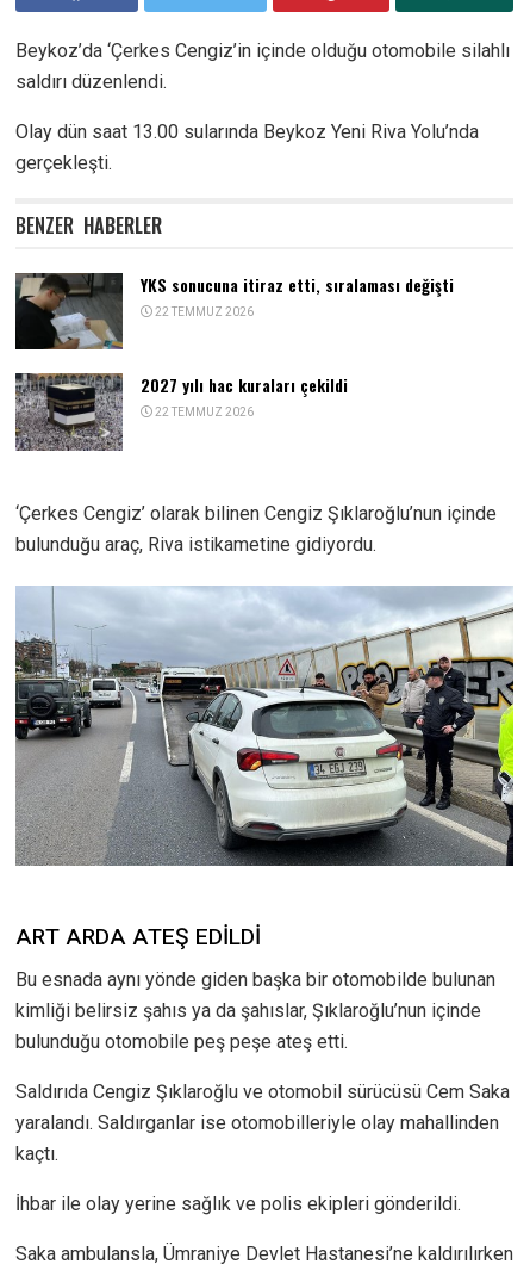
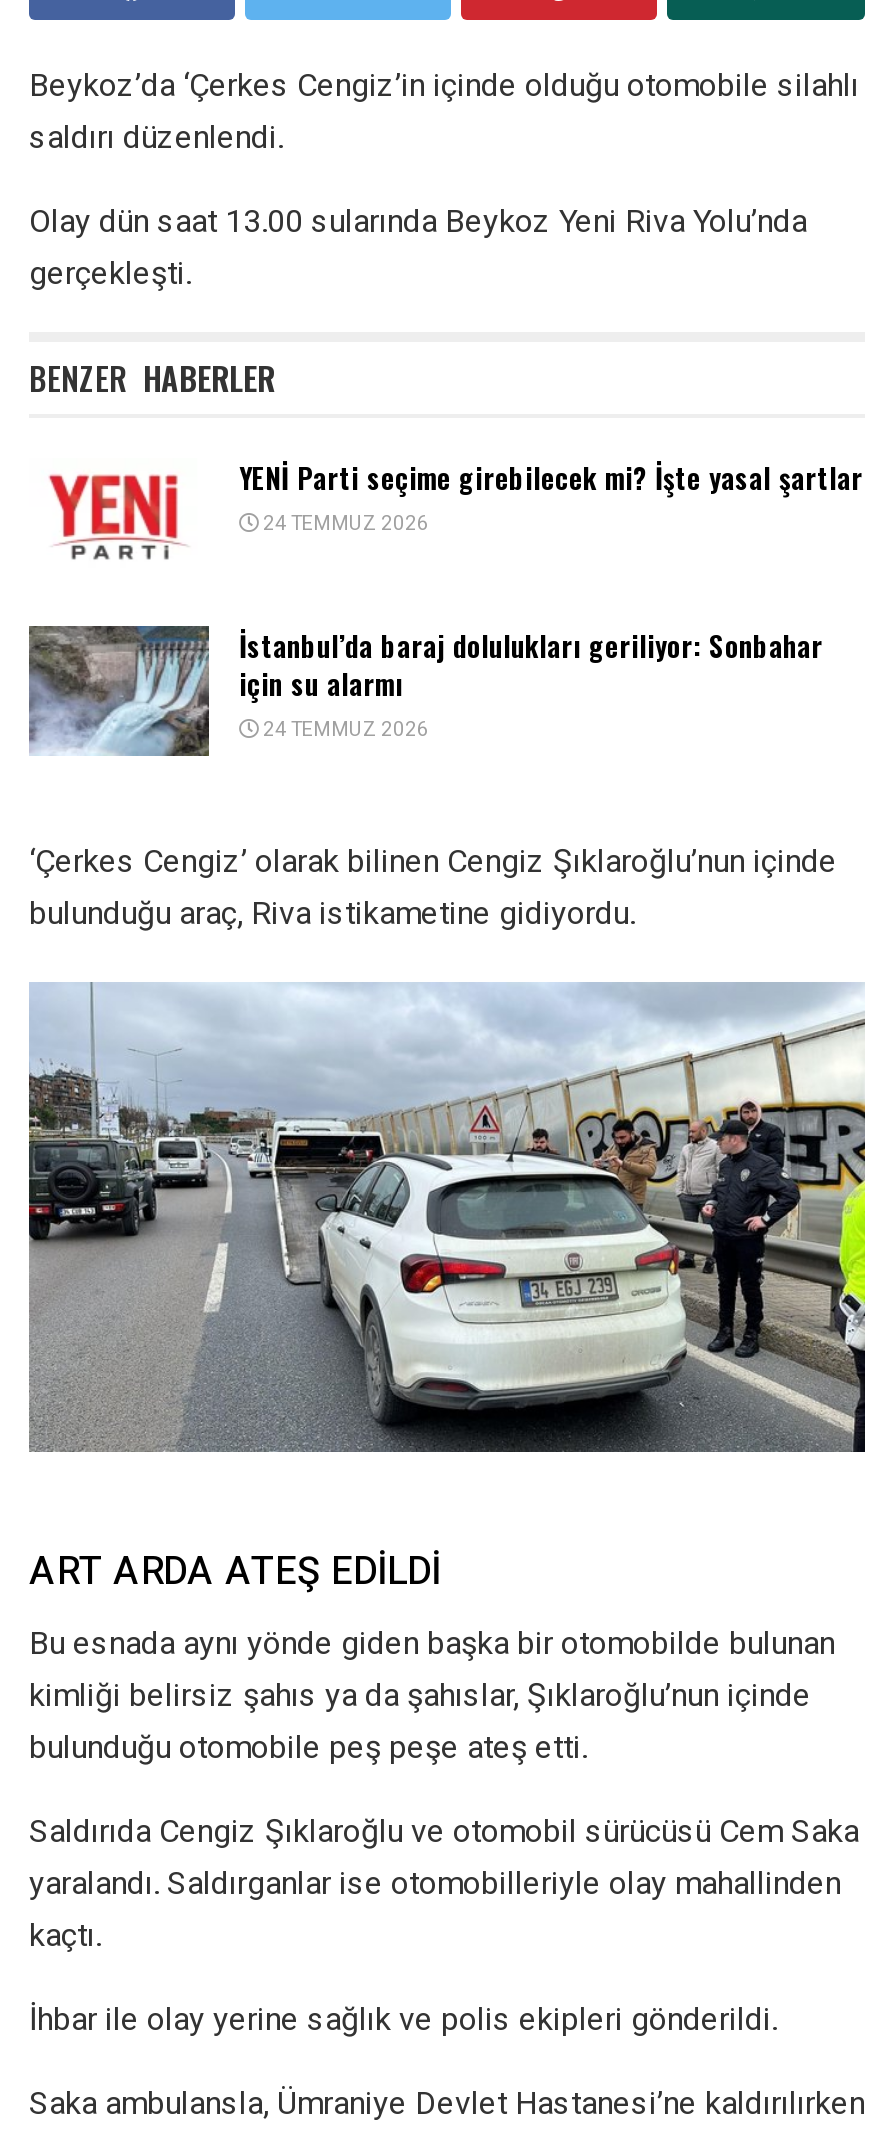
- [image]
- YKS sonucuna itiraz etti, sıralaması değişti
- 22 TEMMUZ 2026
+ [image]
+ YENİ Parti seçime girebilecek mi? İşte yasal şartlar
+ 24 TEMMUZ 2026

- [image]
- 2027 yılı hac kuraları çekildi
- 22 TEMMUZ 2026
+ [image]
+ İstanbul’da baraj dolulukları geriliyor: Sonbahar
+ için su alarmı
+ 24 TEMMUZ 2026
